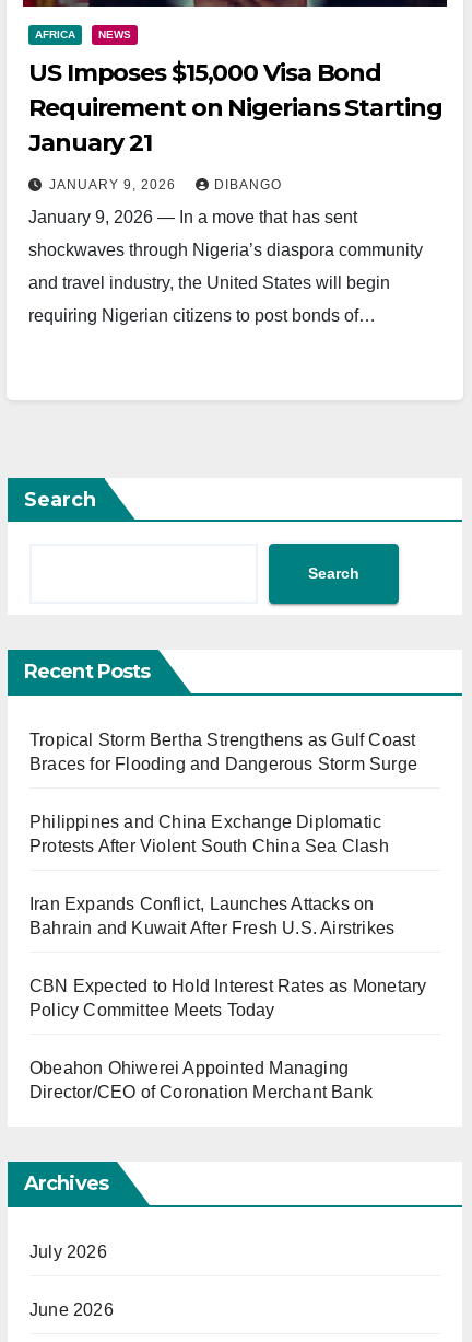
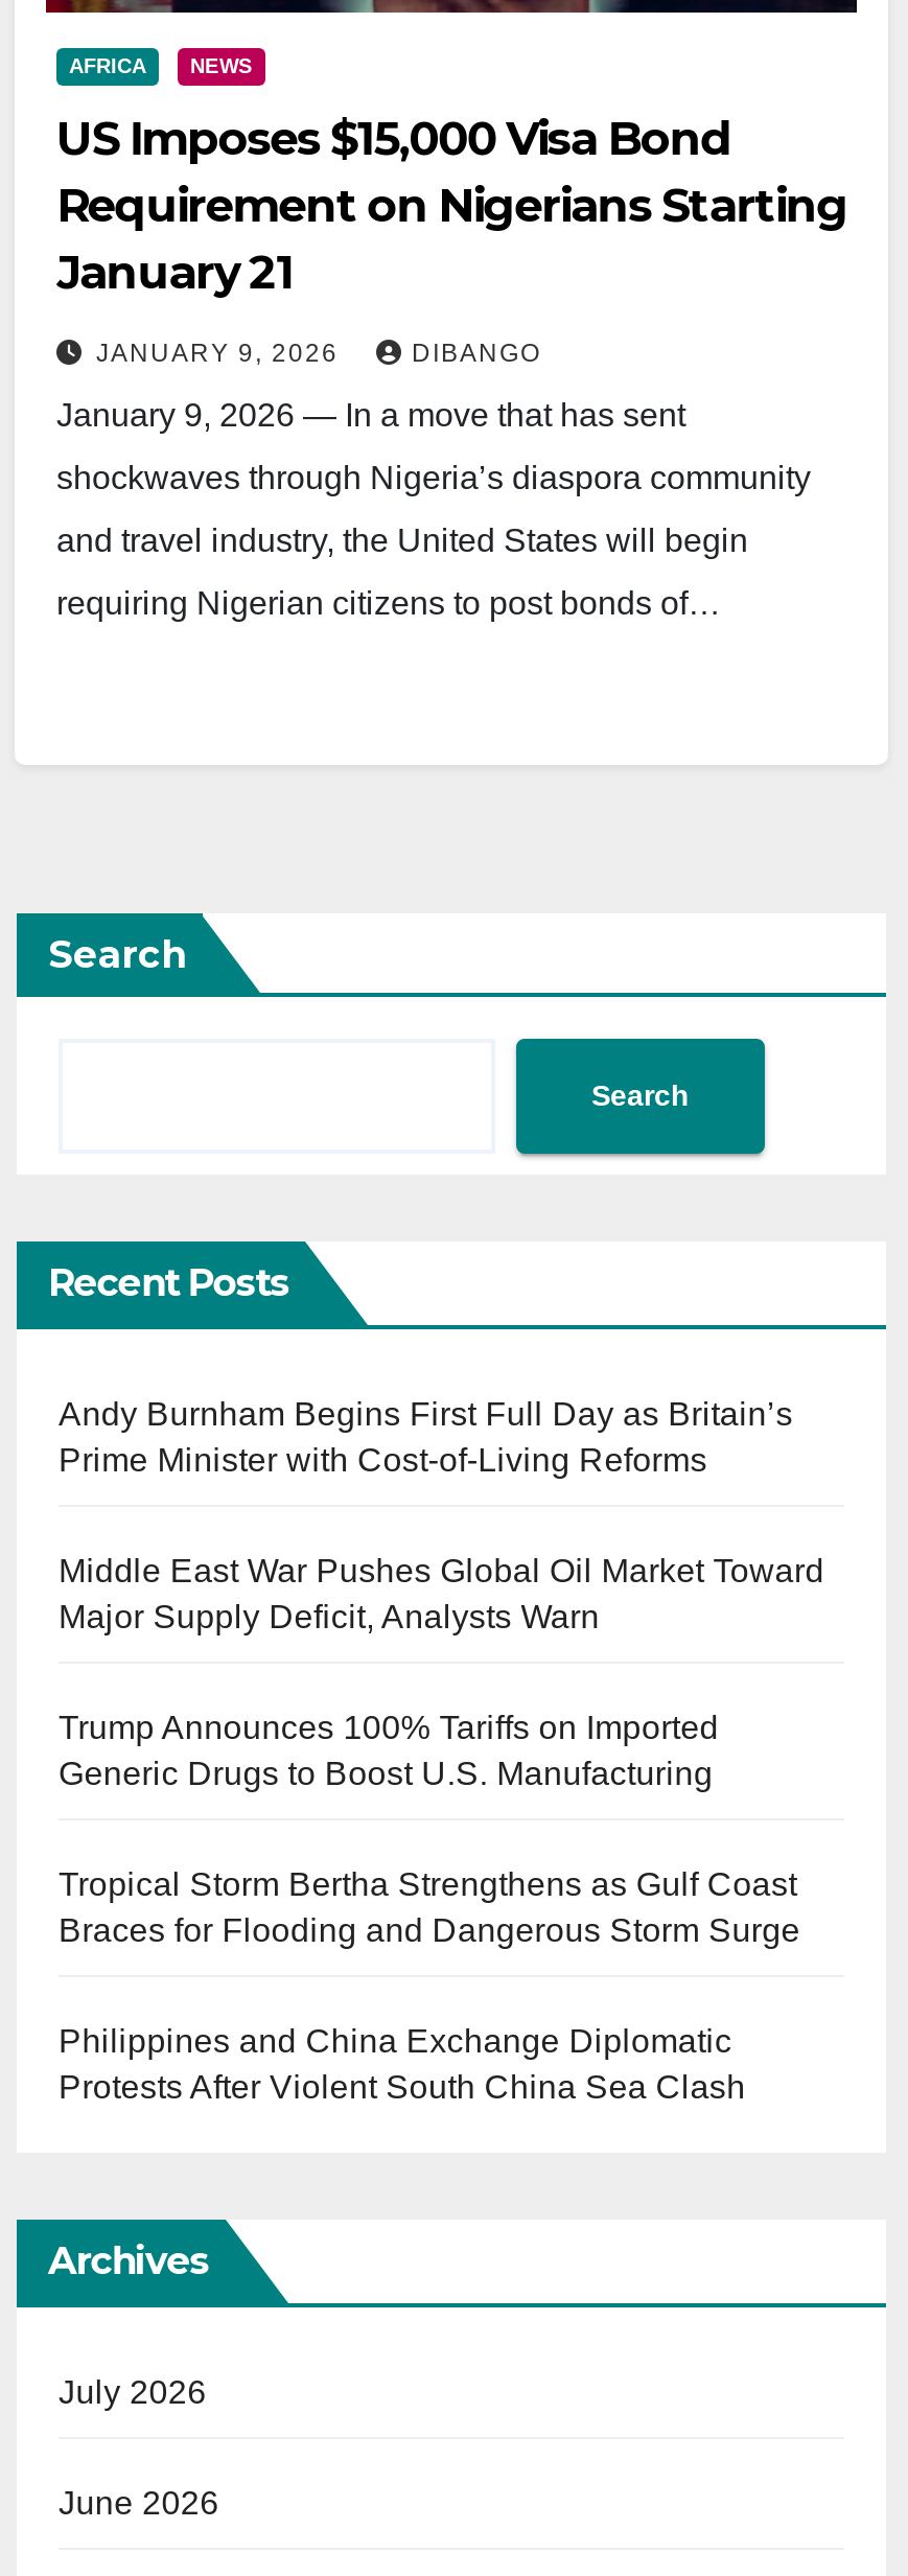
+ Andy Burnham Begins First Full Day as Britain’s
+ Prime Minister with Cost-of-Living Reforms
+ Middle East War Pushes Global Oil Market Toward
+ Major Supply Deficit, Analysts Warn
+ Trump Announces 100% Tariffs on Imported
+ Generic Drugs to Boost U.S. Manufacturing

moved down: Tropical Storm Bertha Strengthens as Gulf Coast | Braces for Flooding and Dangerous Storm Surge | Philippines and China Exchange Diplomatic | Protests After Violent South China Sea Clash

- Iran Expands Conflict, Launches Attacks on
- Bahrain and Kuwait After Fresh U.S. Airstrikes
- CBN Expected to Hold Interest Rates as Monetary
- Policy Committee Meets Today
- Obeahon Ohiwerei Appointed Managing
- Director/CEO of Coronation Merchant Bank
